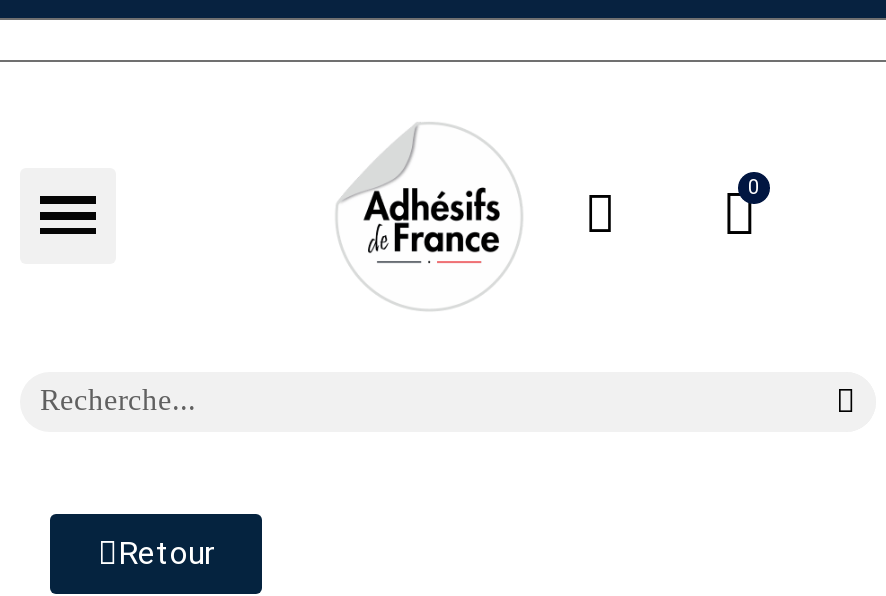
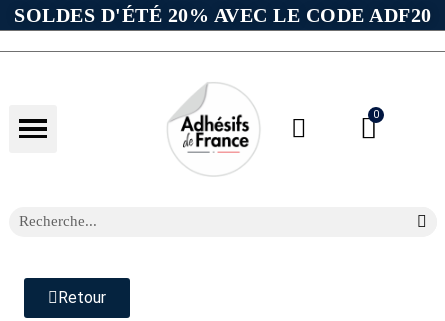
+ SOLDES D'ÉTÉ 20% AVEC LE CODE ADF20
